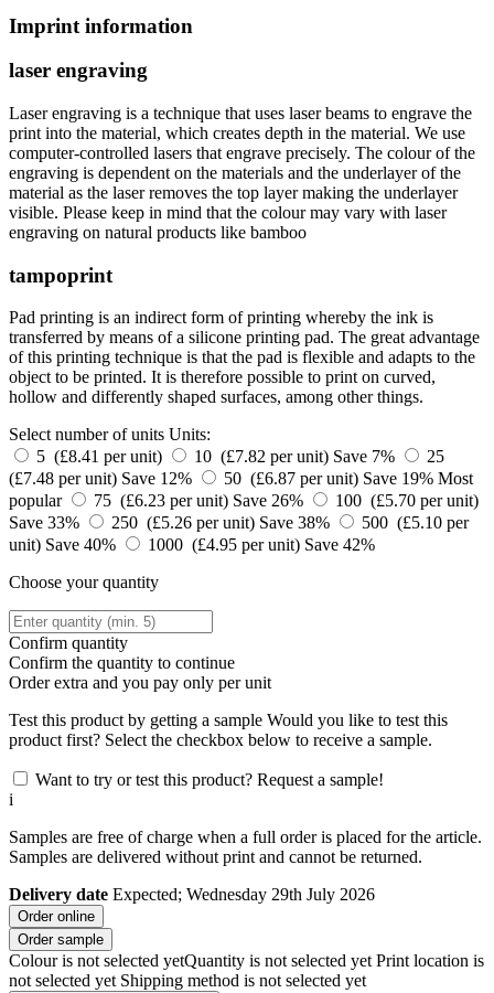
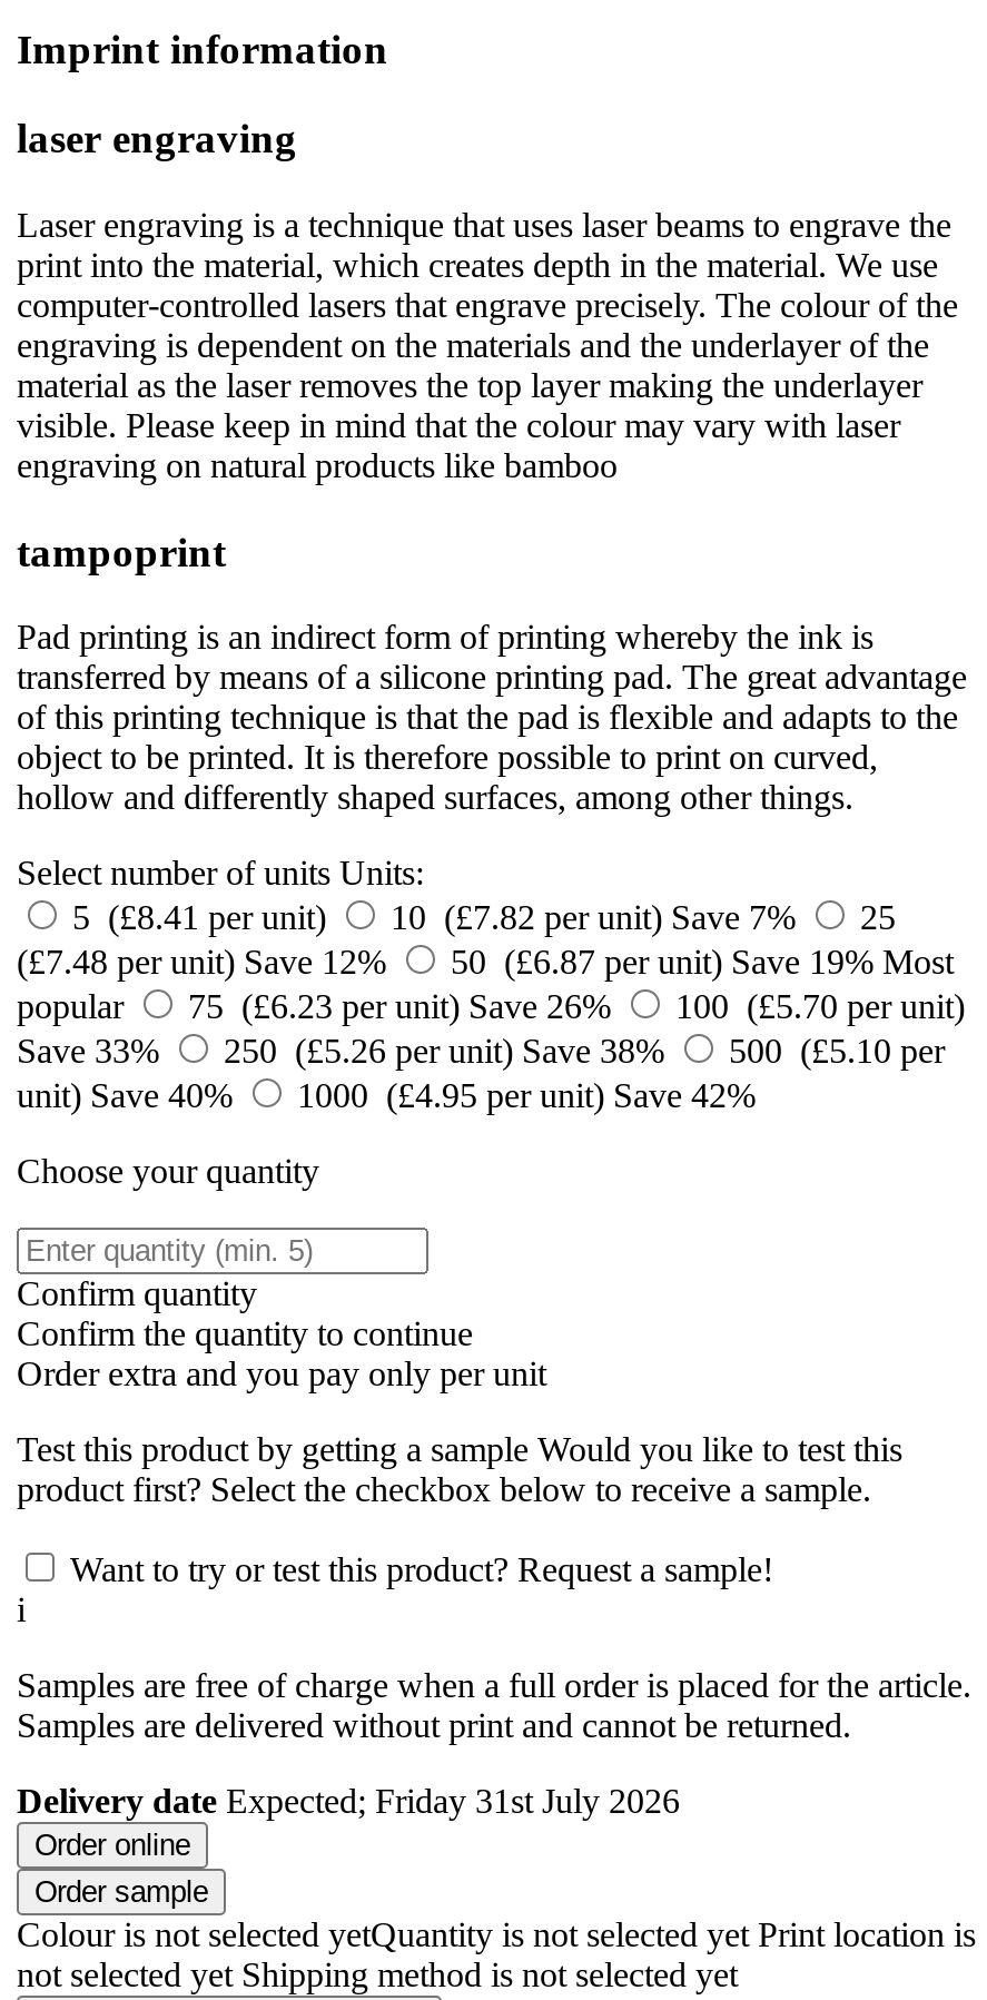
- Delivery date Expected; Wednesday 29th July 2026
+ Delivery date Expected; Friday 31st July 2026
